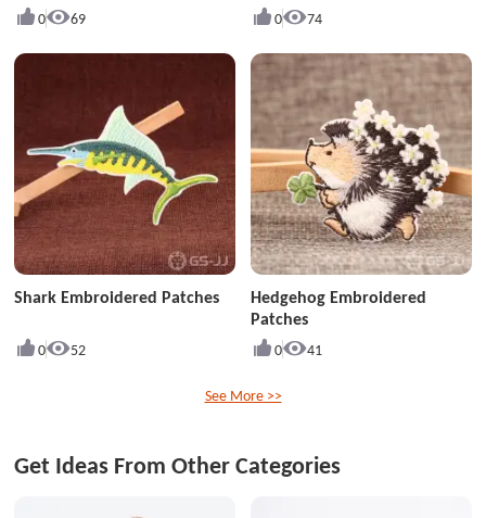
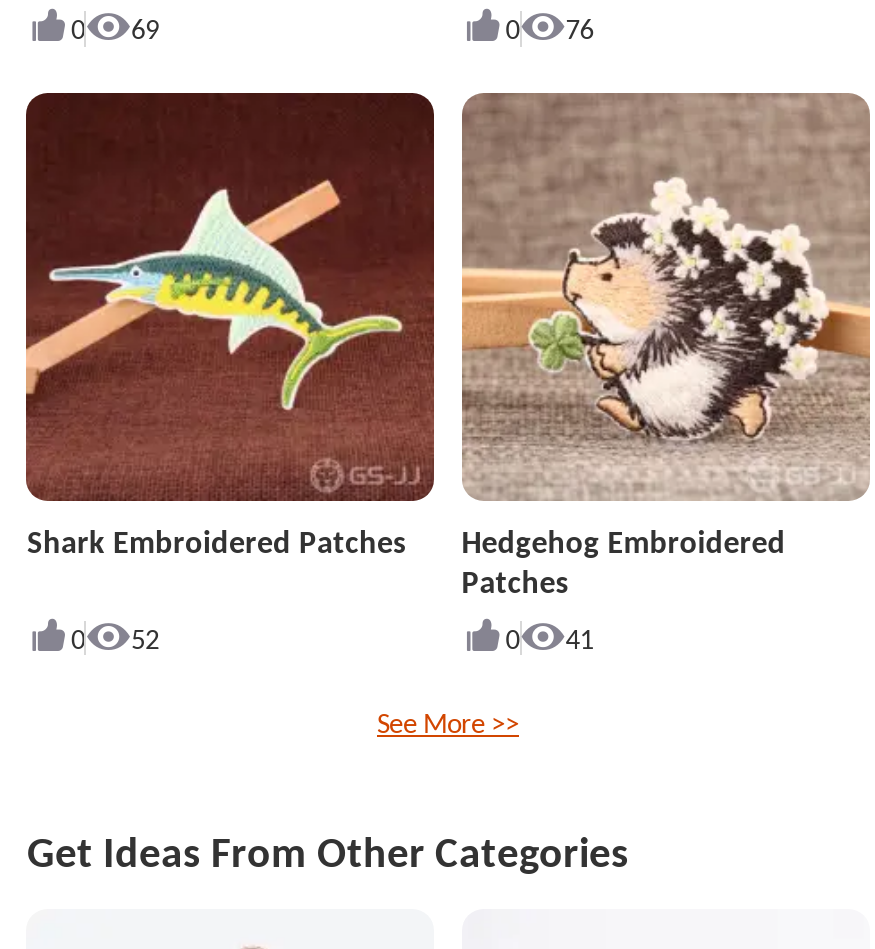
- 0 74
+ 0 76
